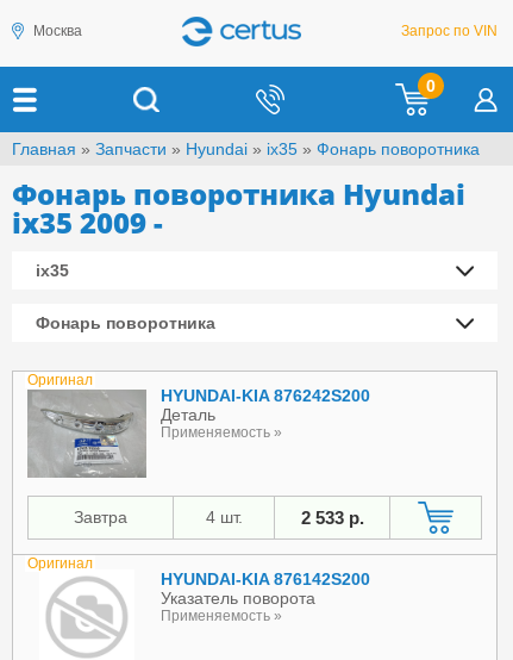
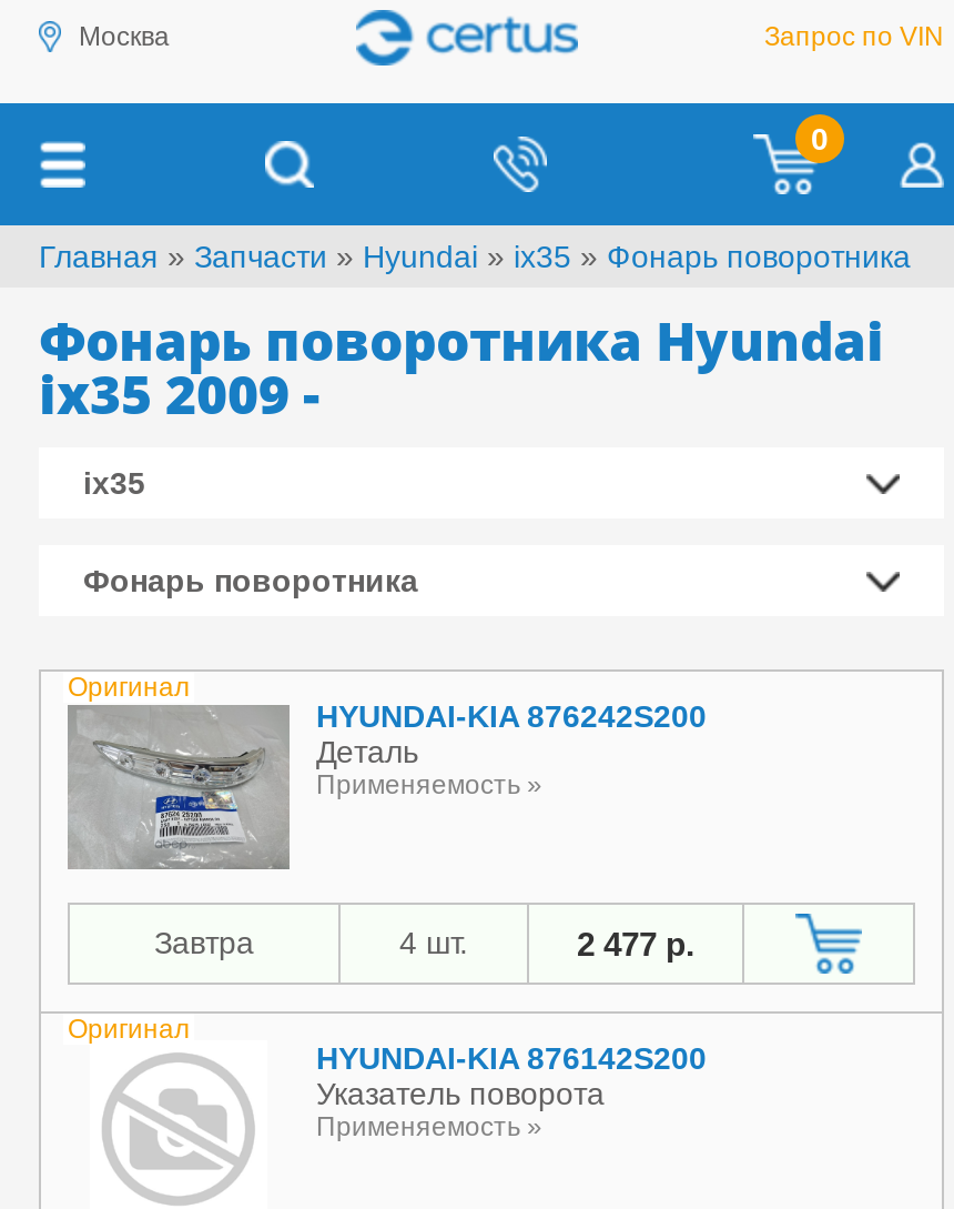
- 2 533 р.
+ 2 477 р.
